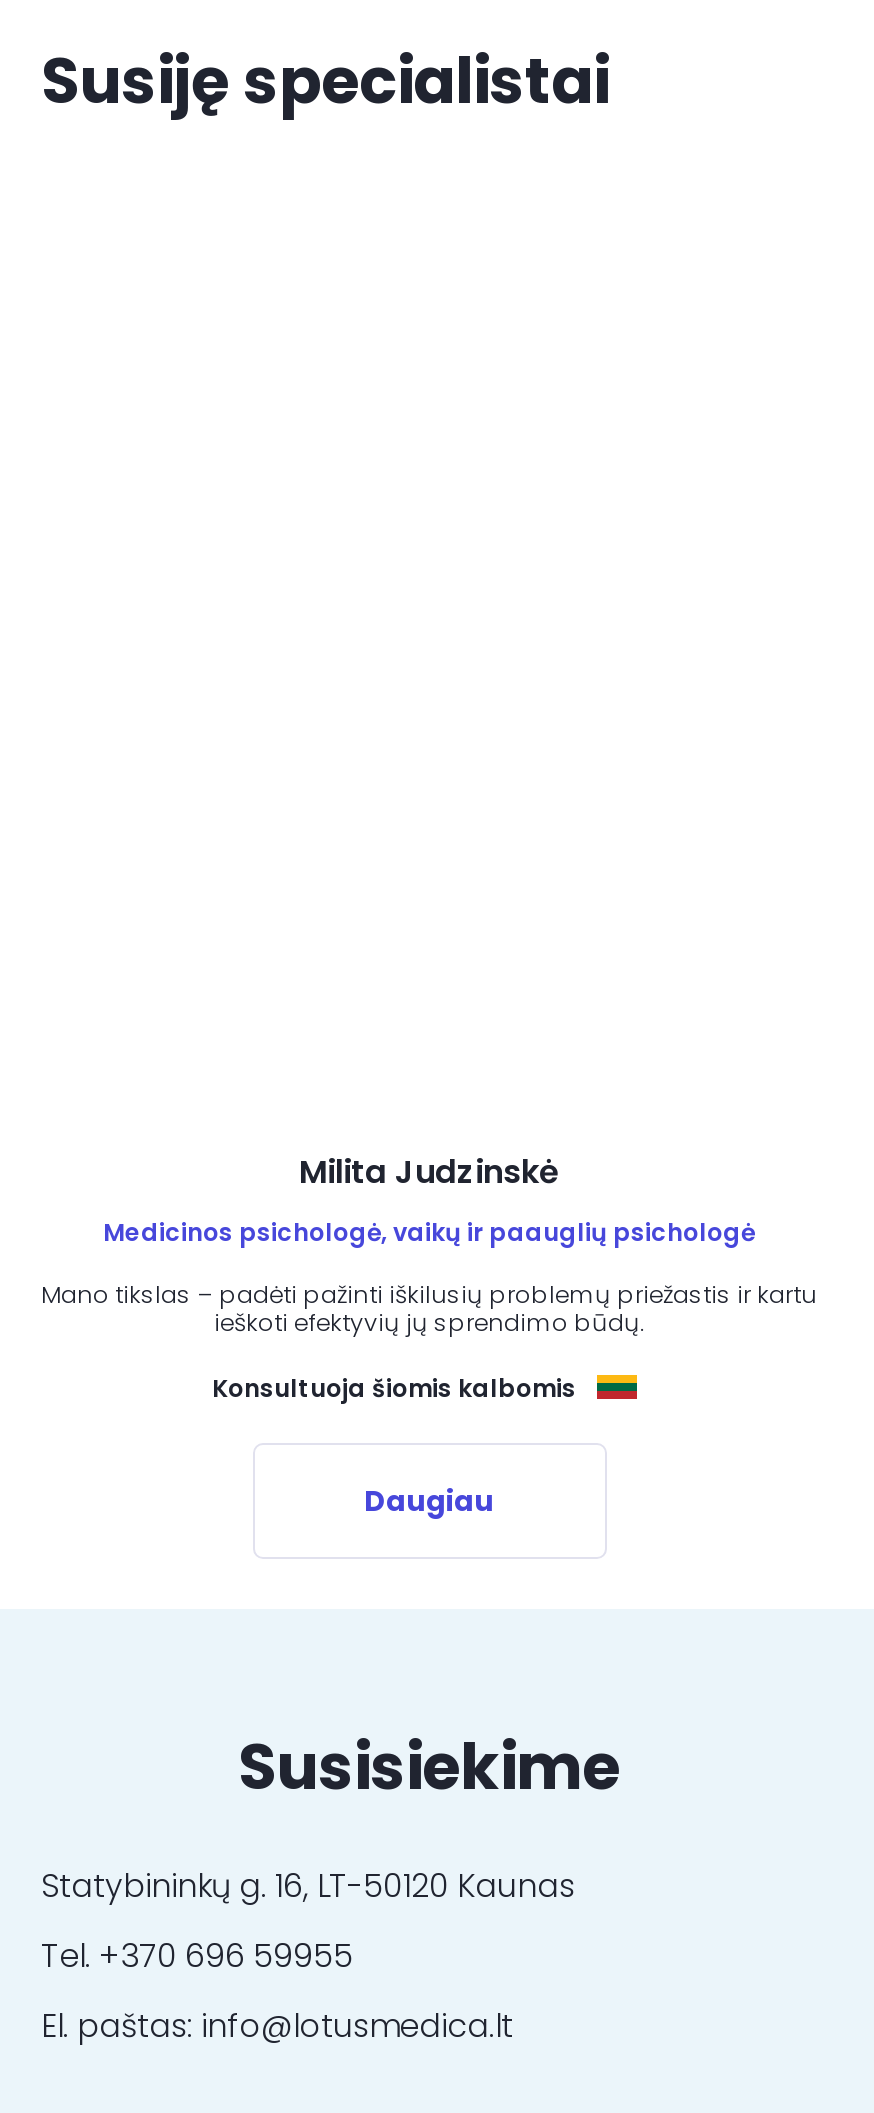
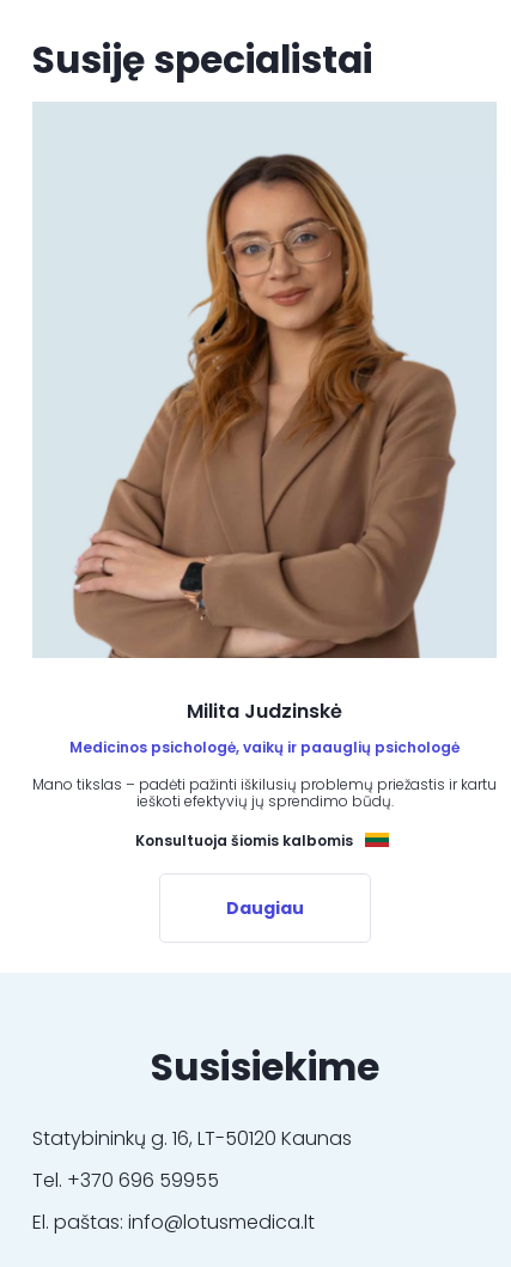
+ [image]
